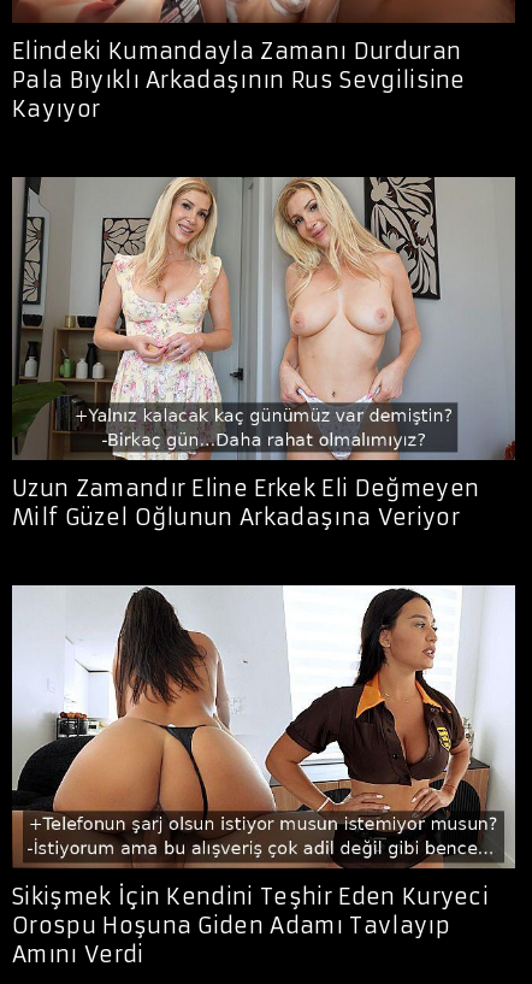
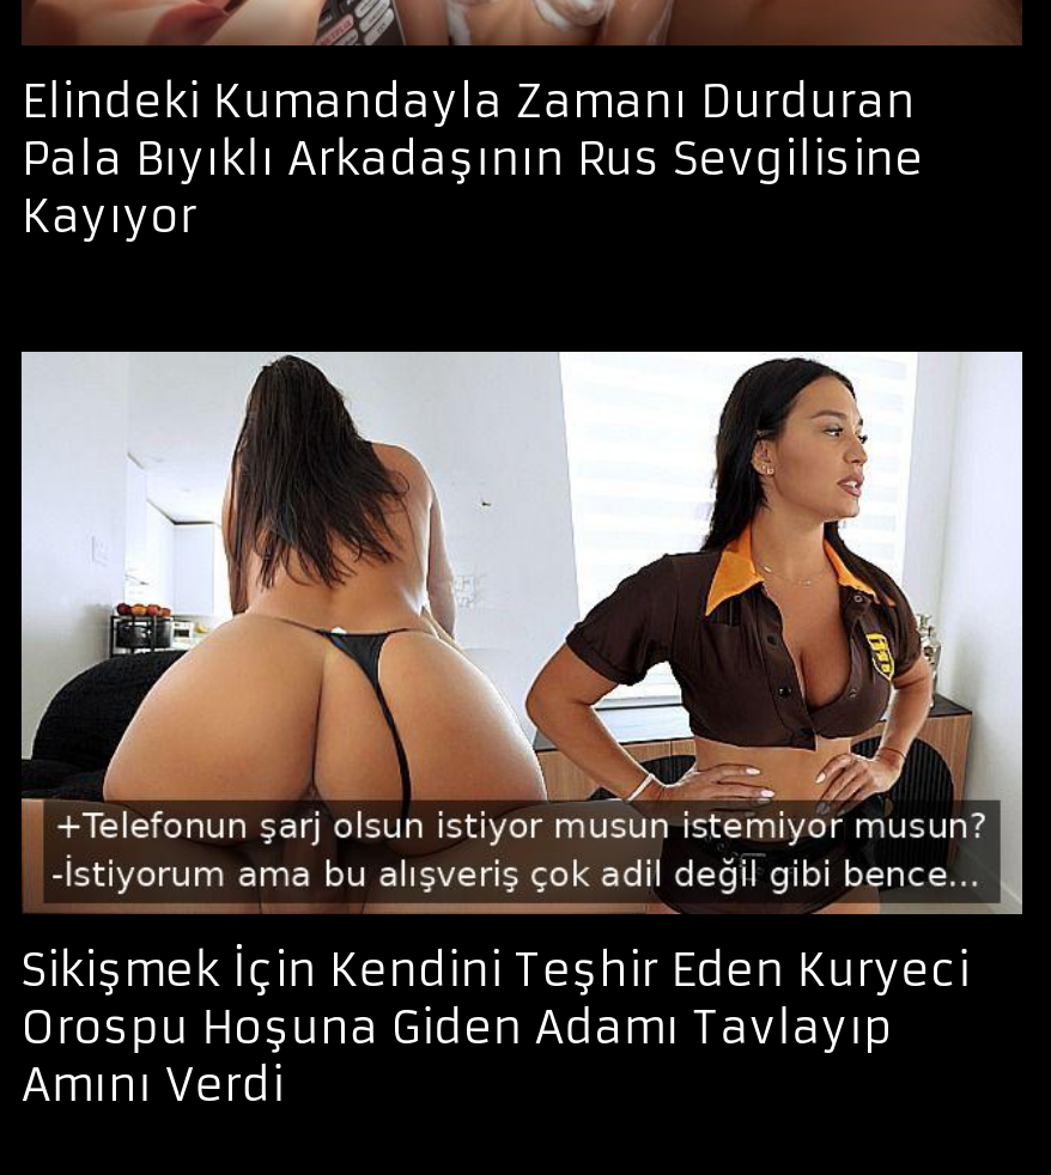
- [image]
- Uzun Zamandır Eline Erkek Eli Değmeyen
- Milf Güzel Oğlunun Arkadaşına Veriyor
